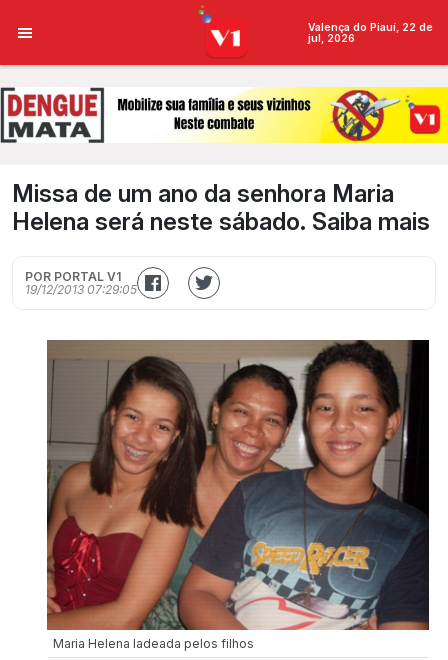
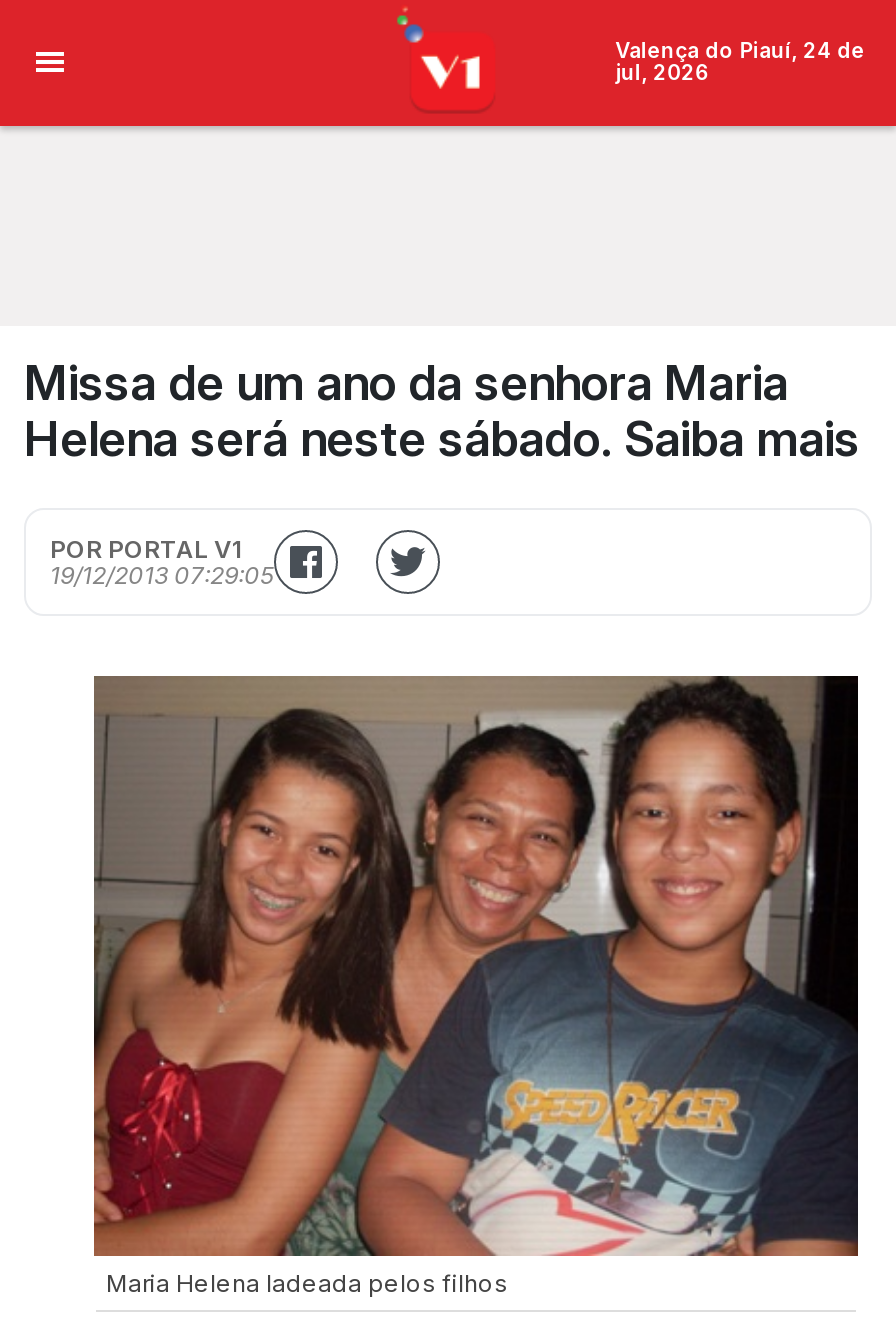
- Valença do Piauí, 22 de
+ Valença do Piauí, 24 de

- [image]

- [image]
